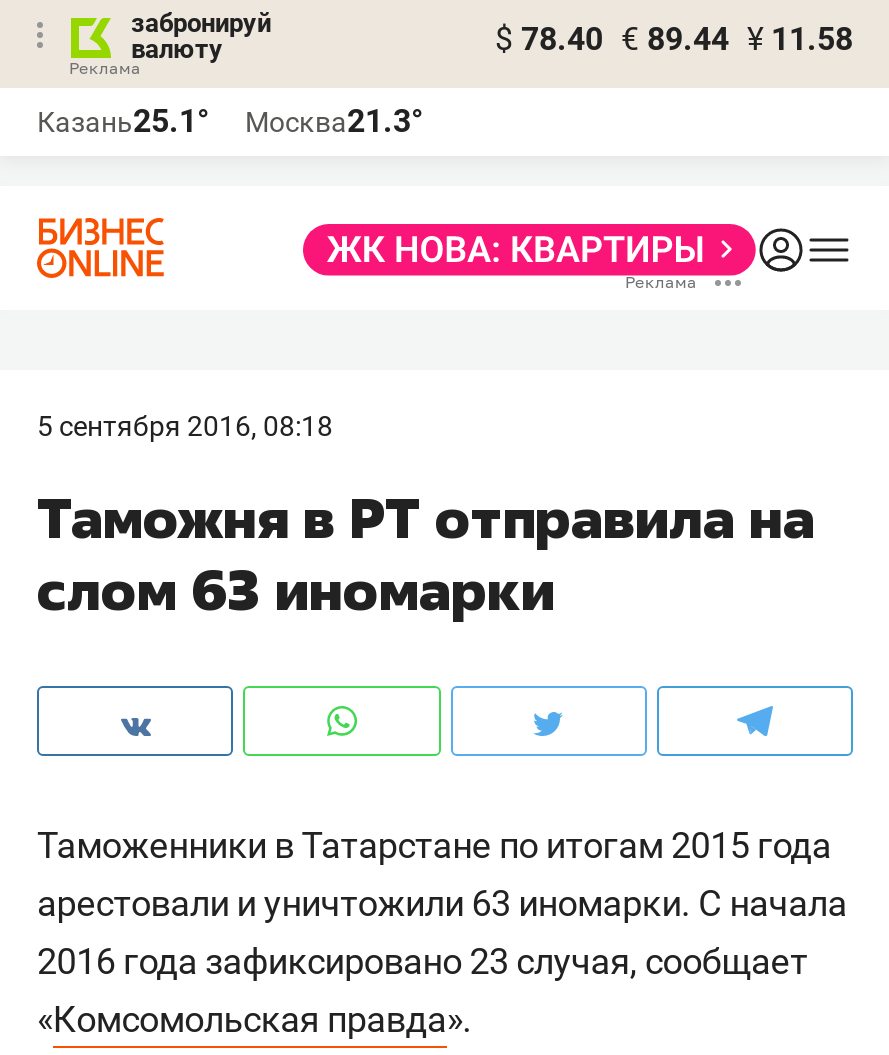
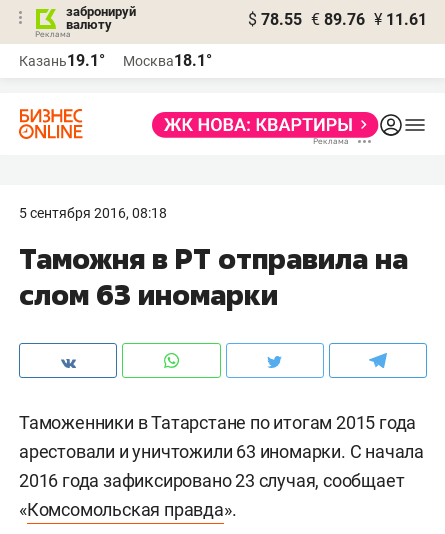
- $ 78.40 € 89.44 ¥ 11.58
+ $ 78.55 € 89.76 ¥ 11.61

- Казань25.1°
+ Казань19.1°

- Москва21.3°
+ Москва18.1°
